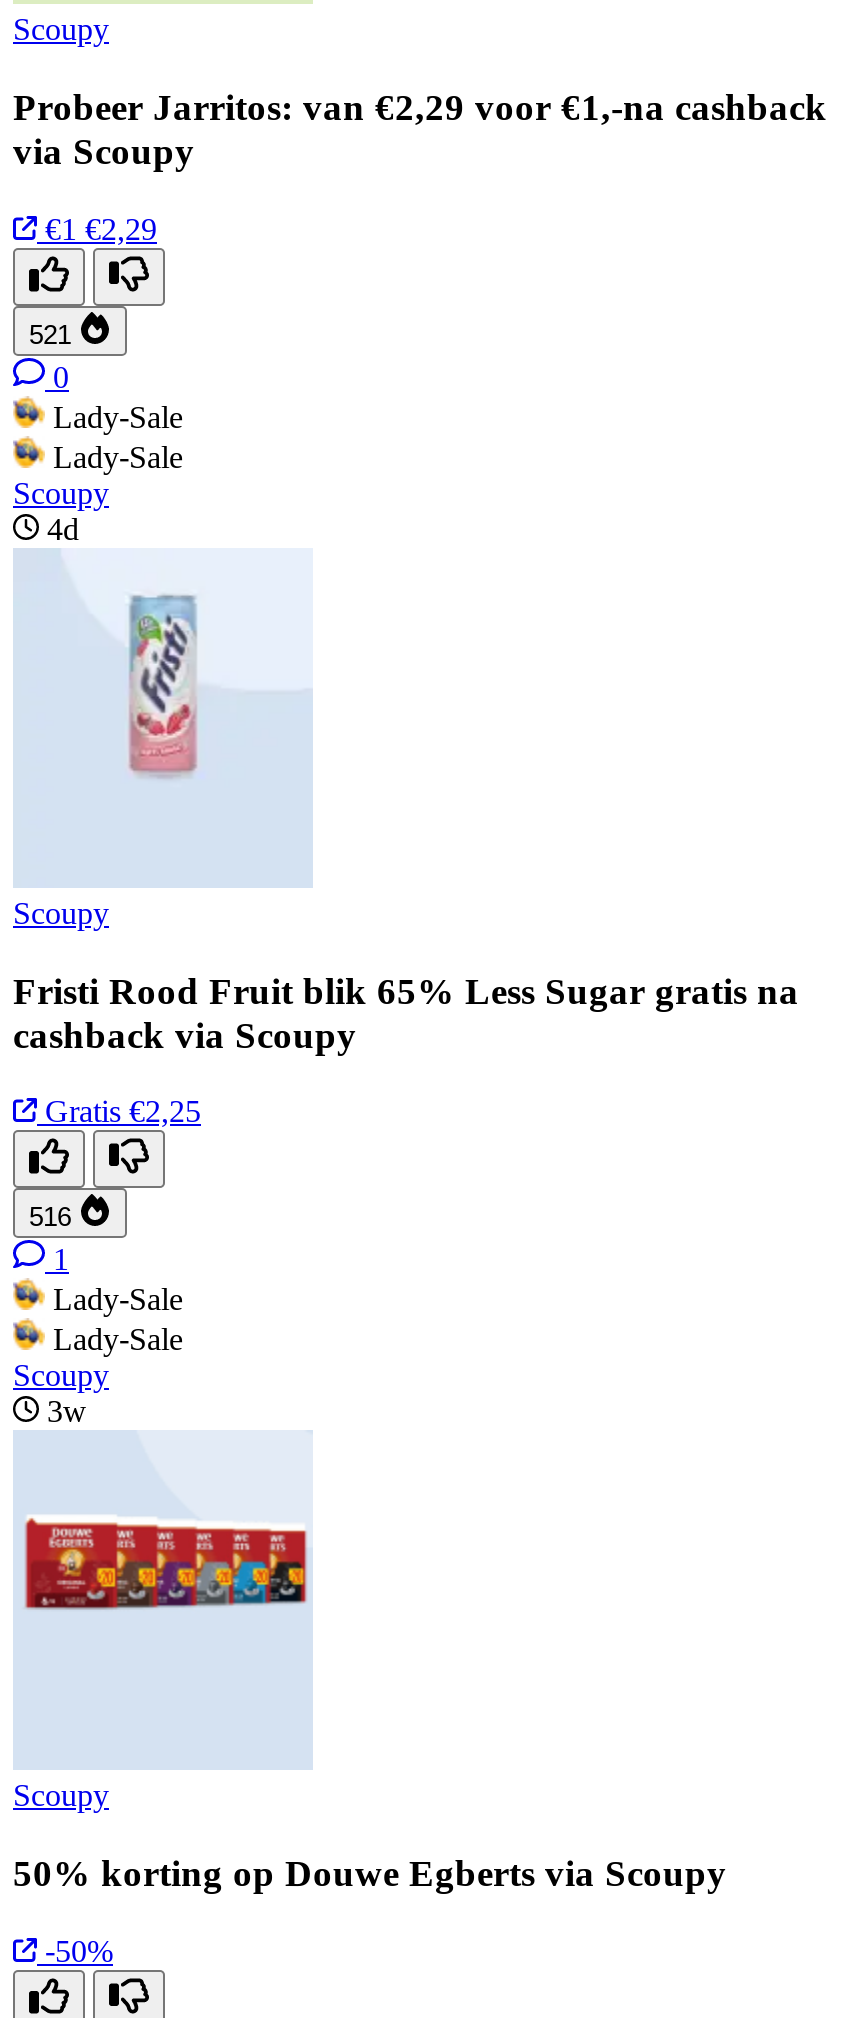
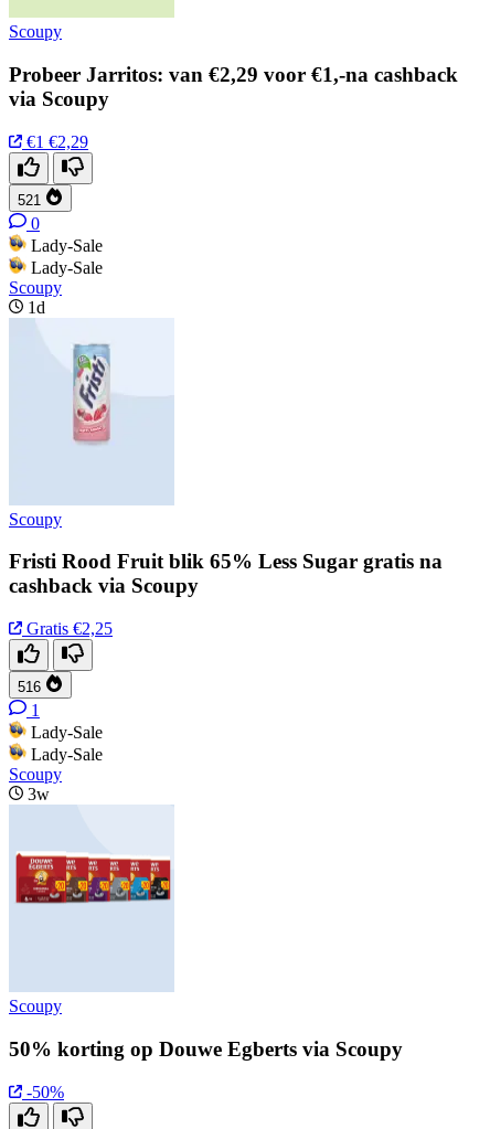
- 4d
+ 1d
